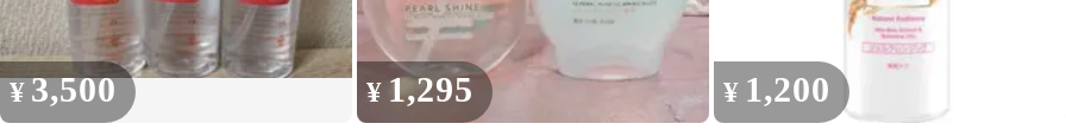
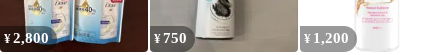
- ¥ 3,500
+ ¥ 2,800

- ¥ 1,295
+ ¥ 750
